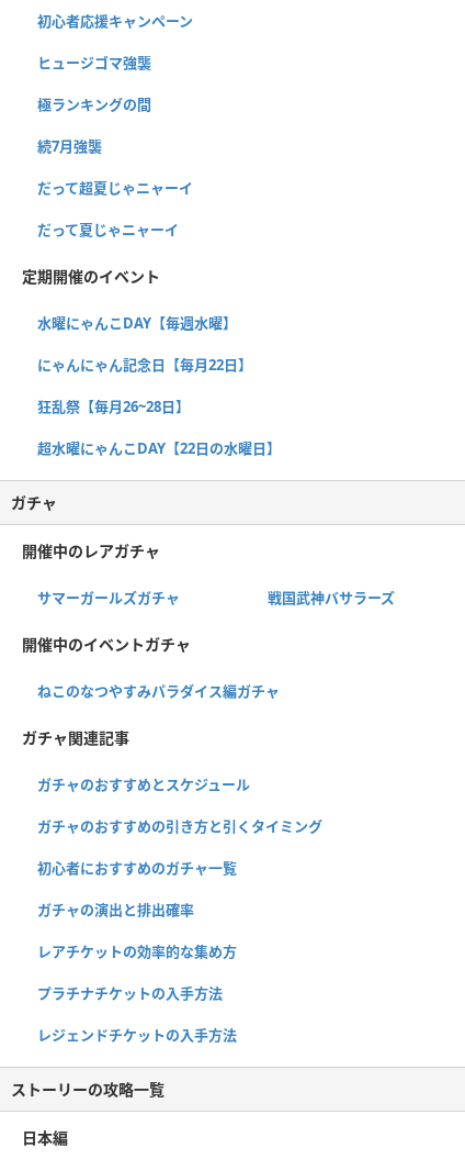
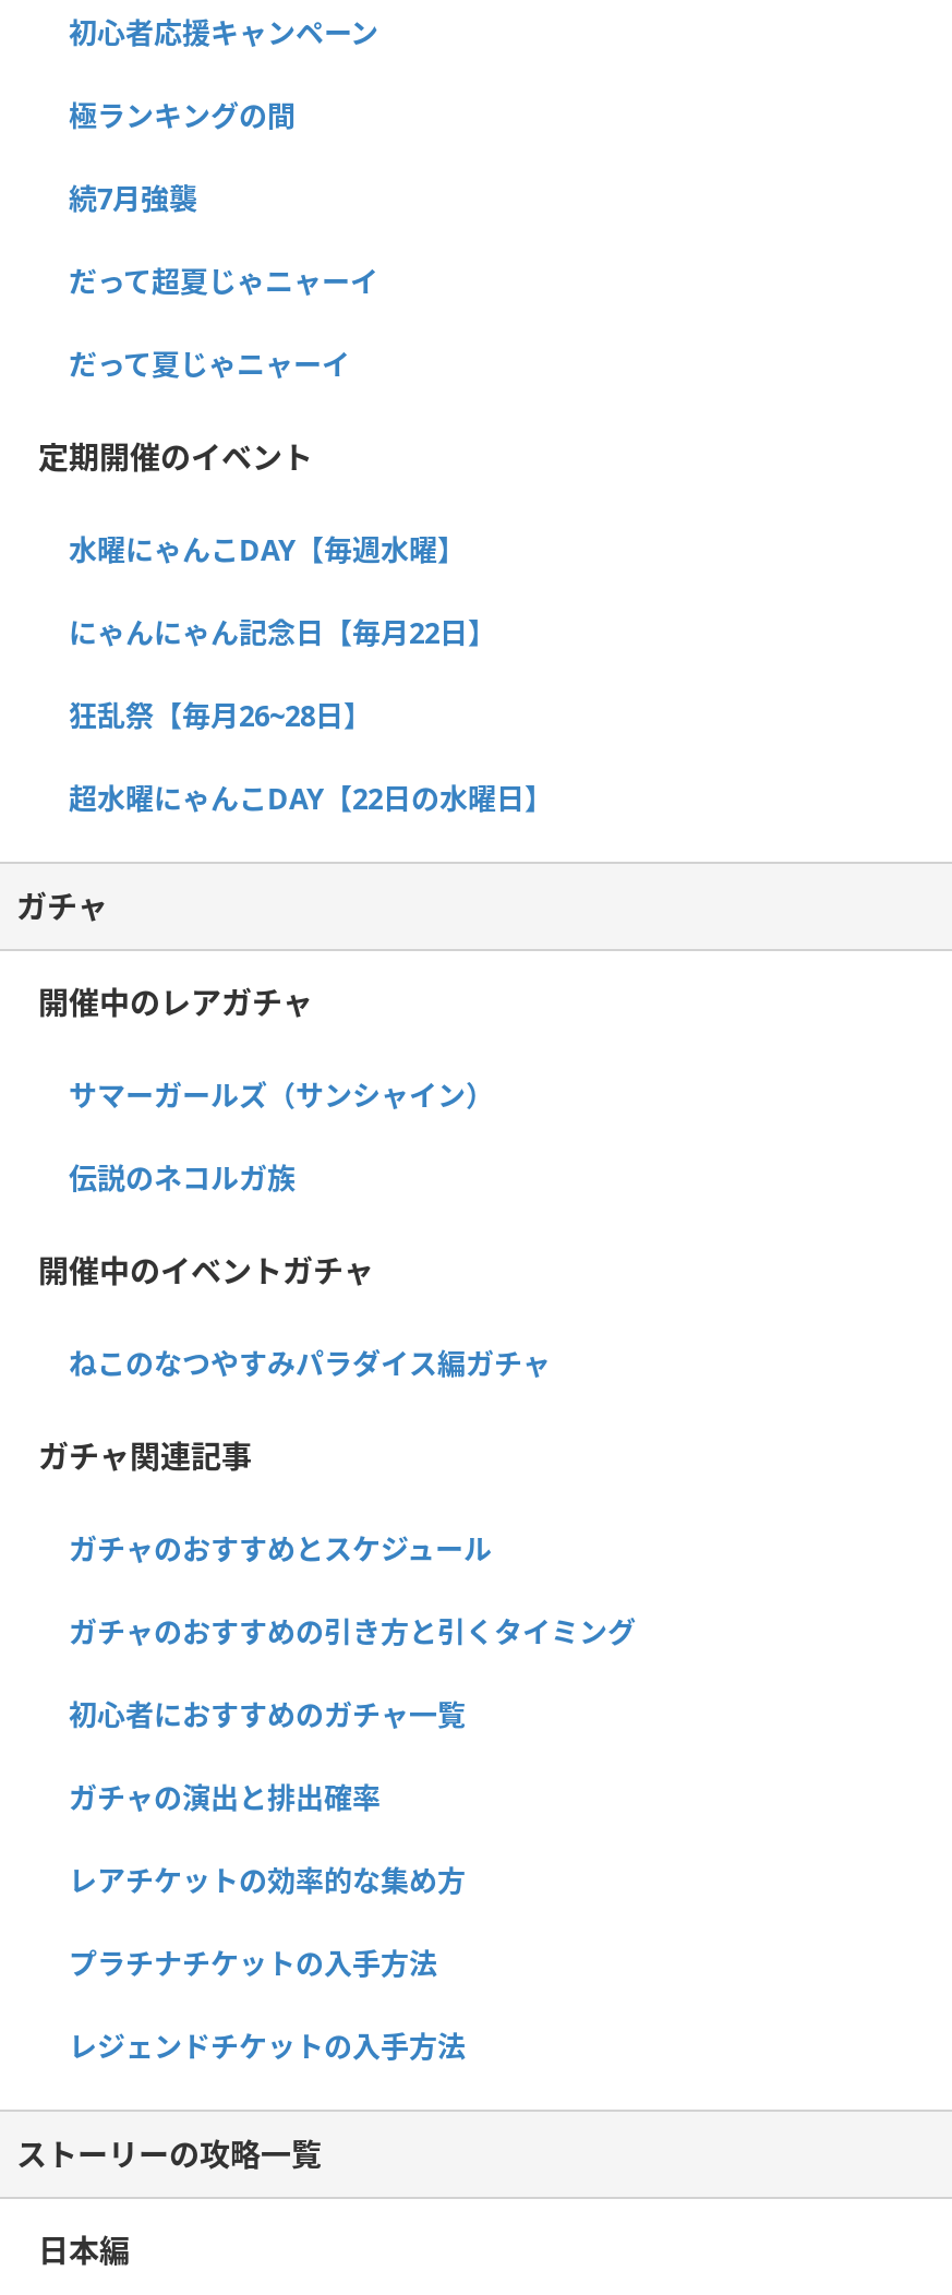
- ヒュージゴマ強襲

moved up: 極ランキングの間 | 続7月強襲 | だって超夏じゃニャーイ | ... | ガチャ | 開催中のレアガチャ

- サマーガールズガチャ
- 戦国武神バサラーズ
+ サマーガールズ（サンシャイン）
+ 伝説のネコルガ族
